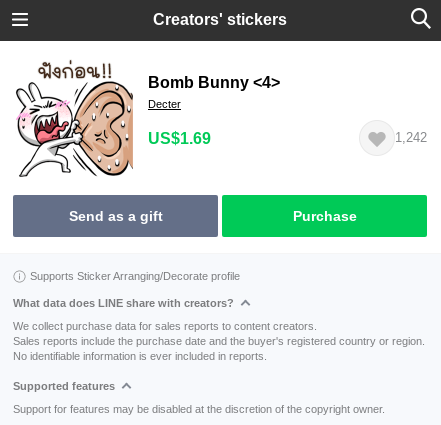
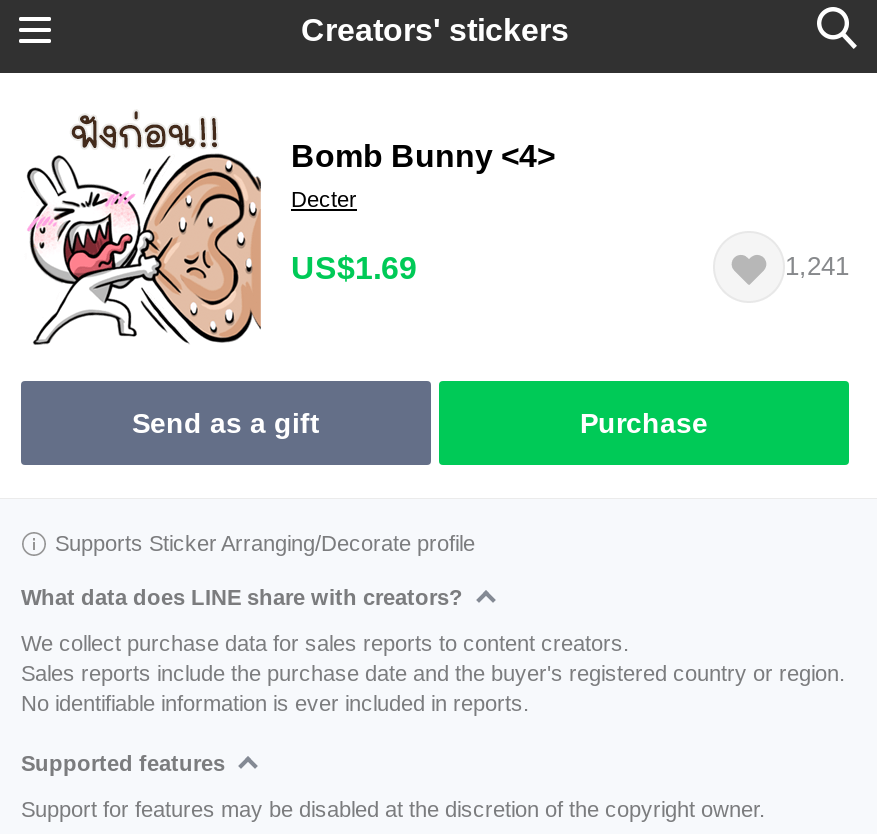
- 1,242
+ 1,241
